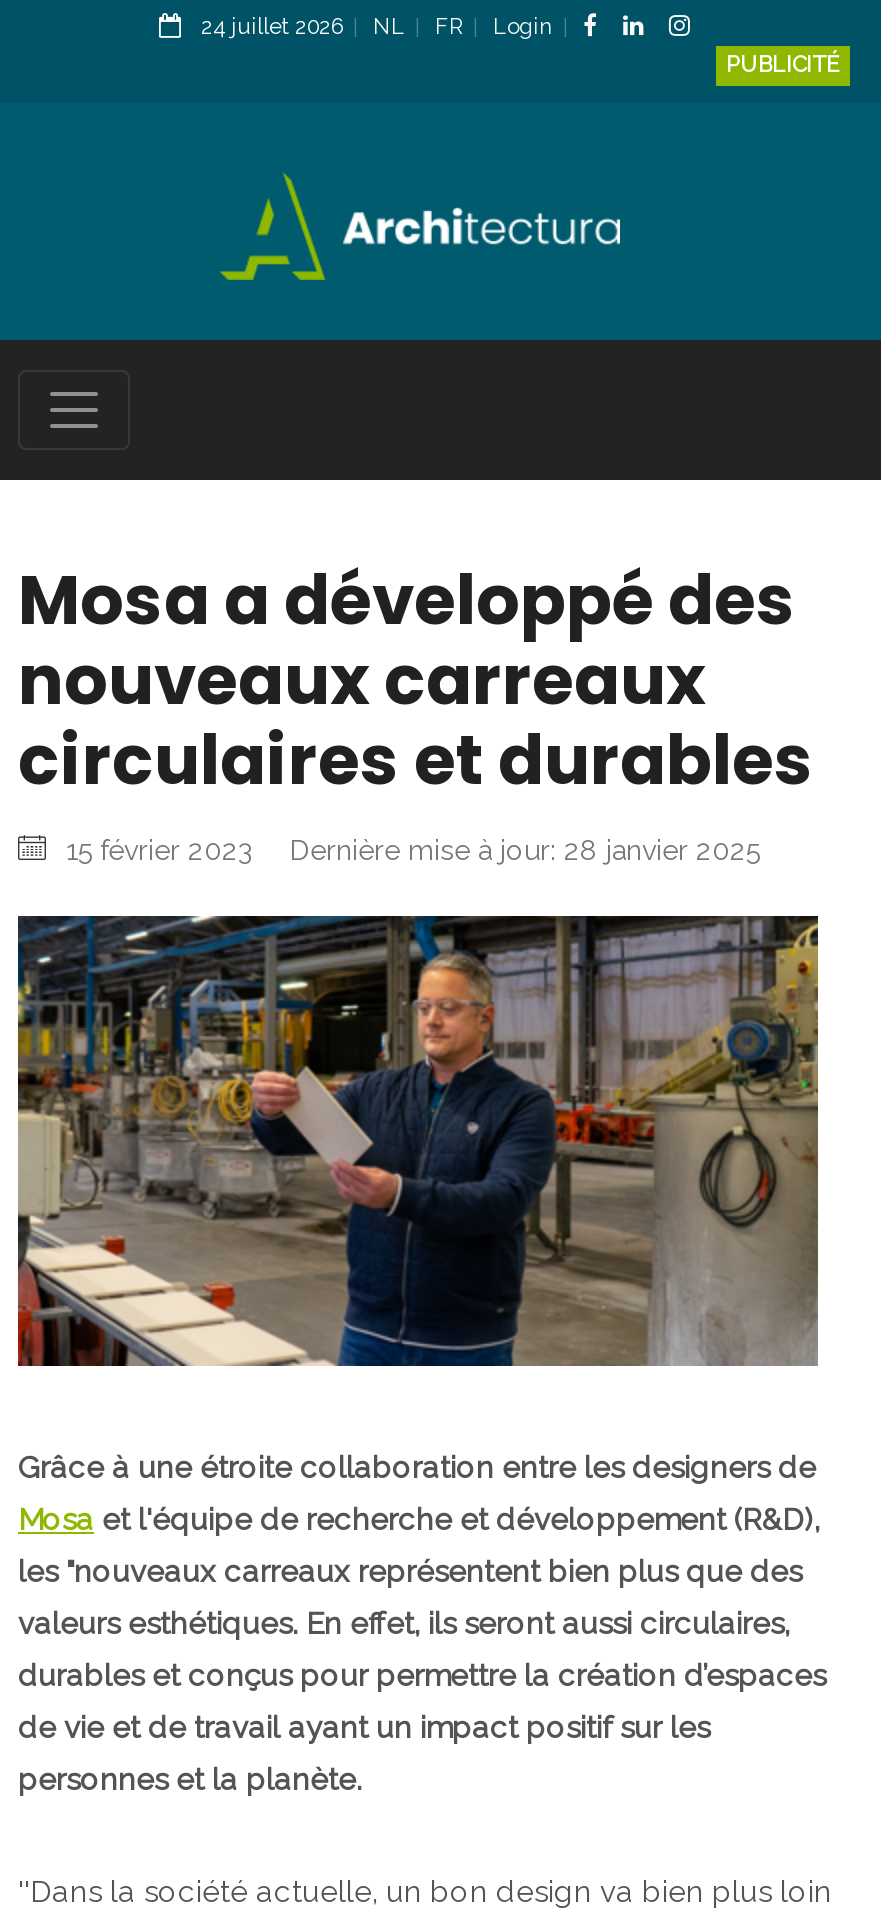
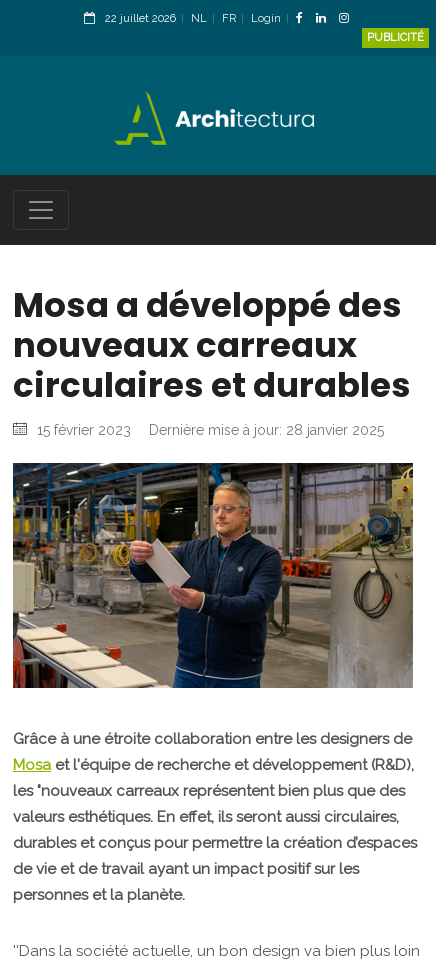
- 24 juillet 2026 NL FR Login
+ 22 juillet 2026 NL FR Login
